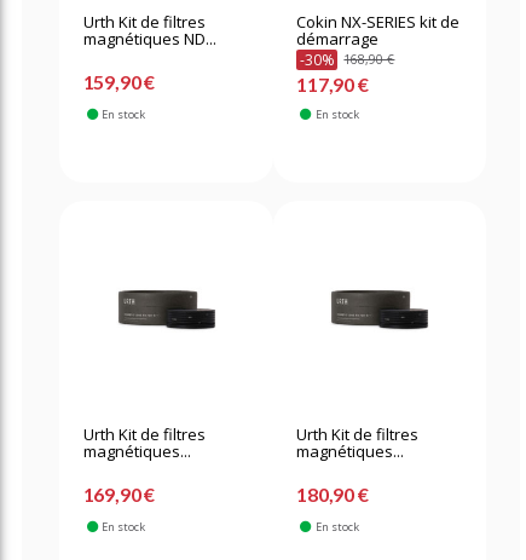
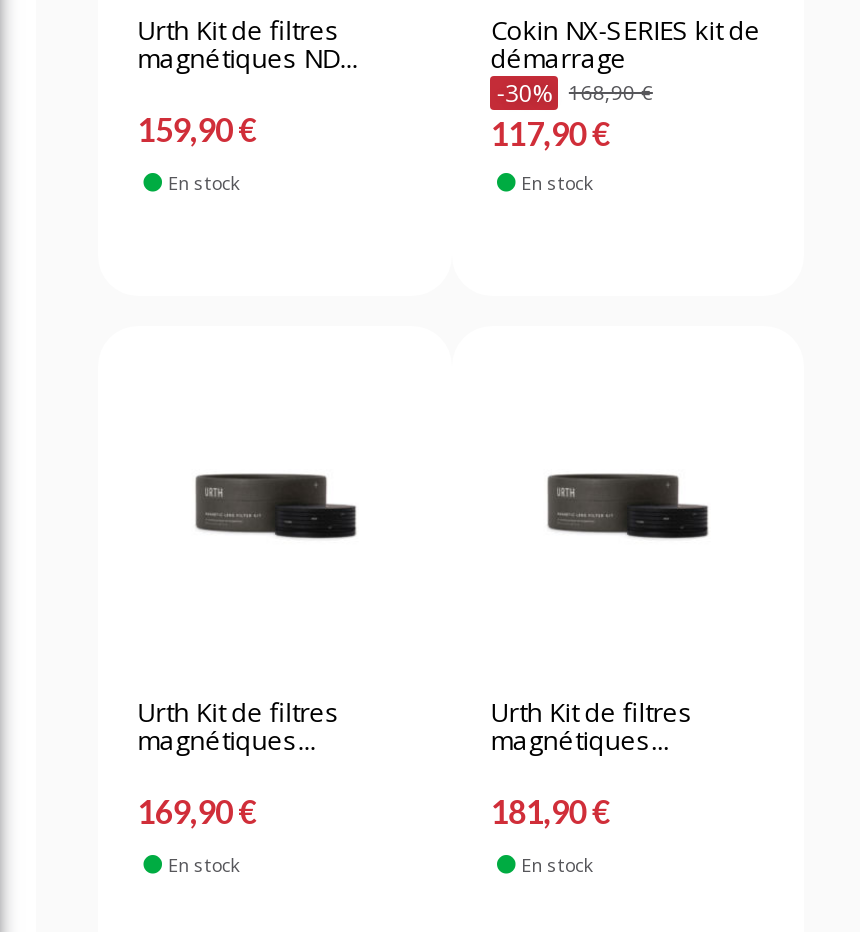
- 180,90 €
+ 181,90 €
